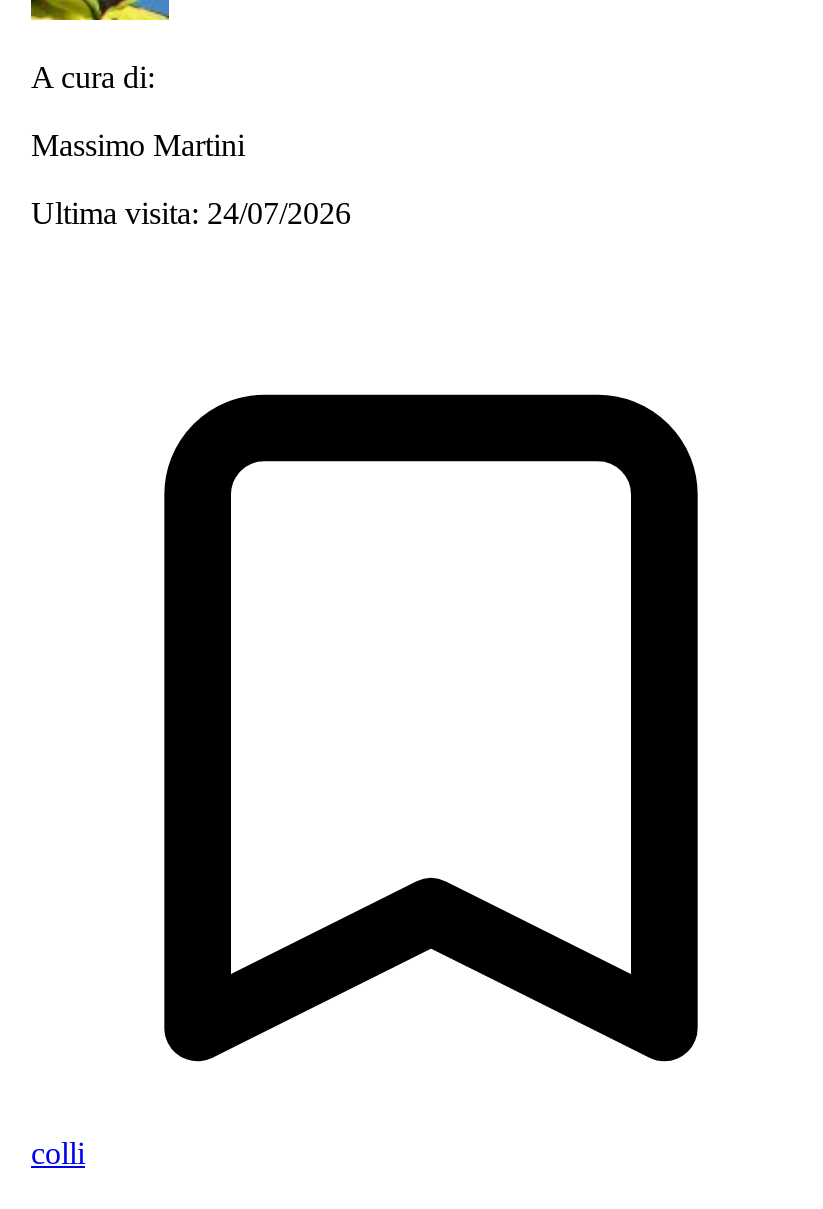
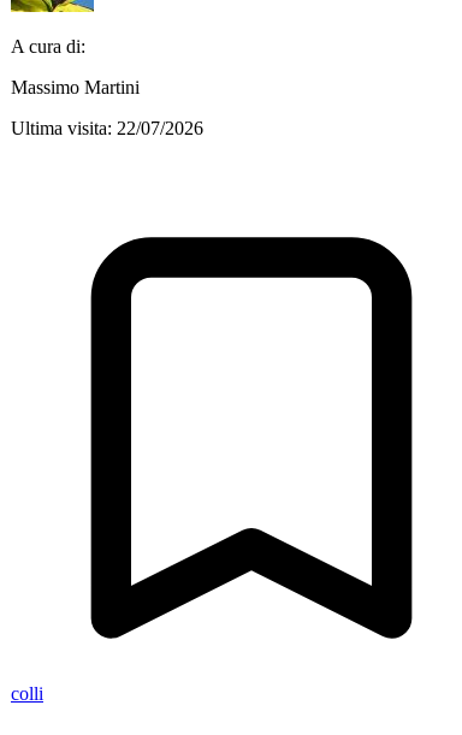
- Ultima visita: 24/07/2026
+ Ultima visita: 22/07/2026
